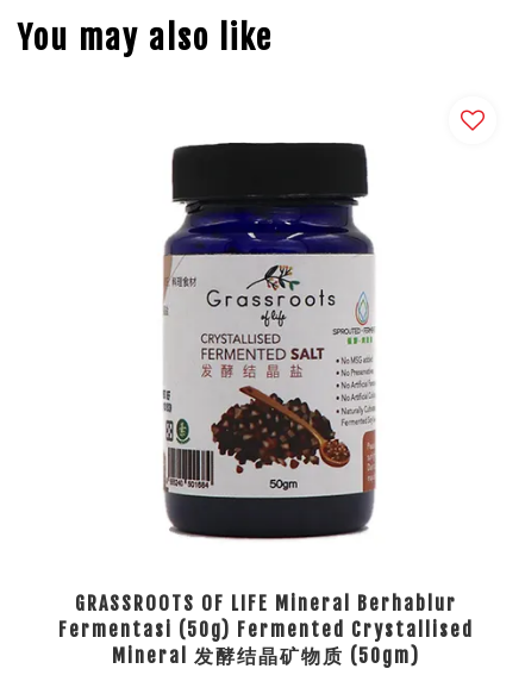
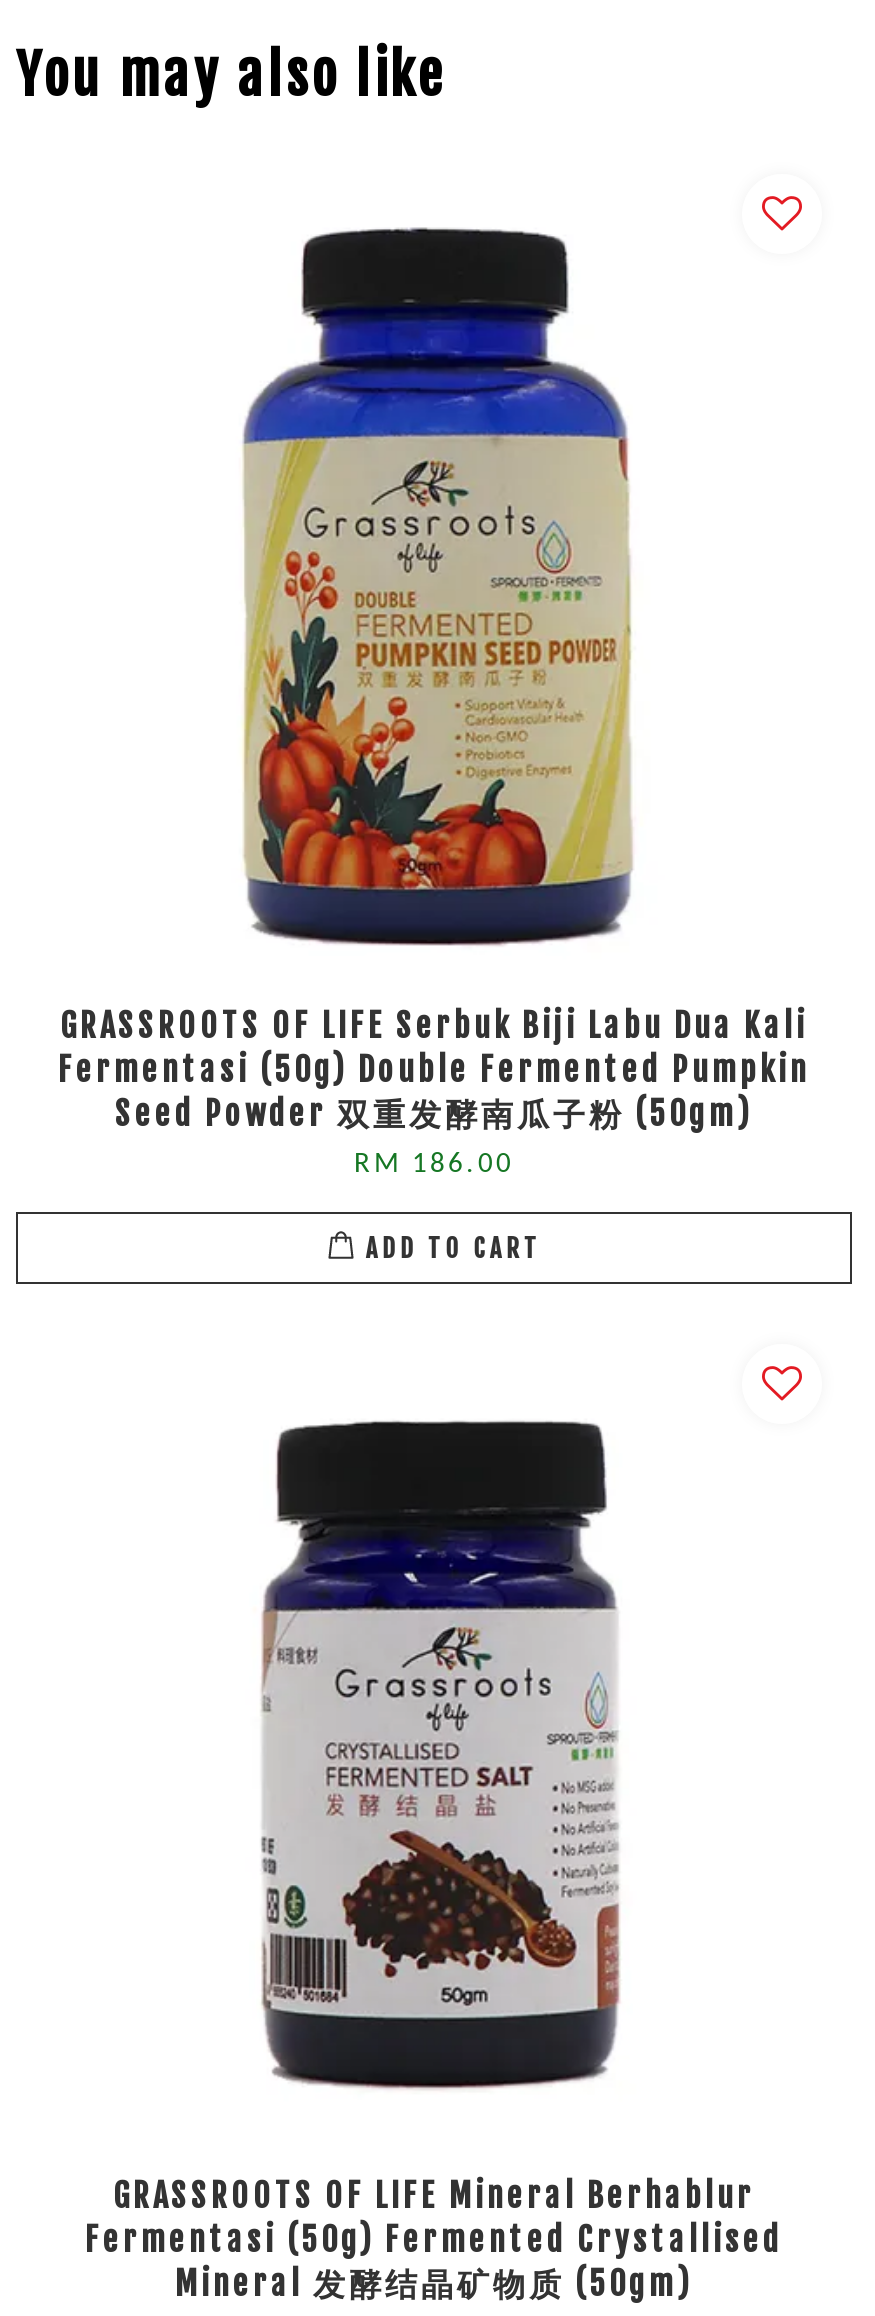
+ [image]
+ GRASSROOTS OF LIFE Serbuk Biji Labu Dua Kali
+ Fermentasi (50g) Double Fermented Pumpkin
+ Seed Powder 双重发酵南瓜子粉 (50gm)
+ RM 186.00
+ ADD TO CART
